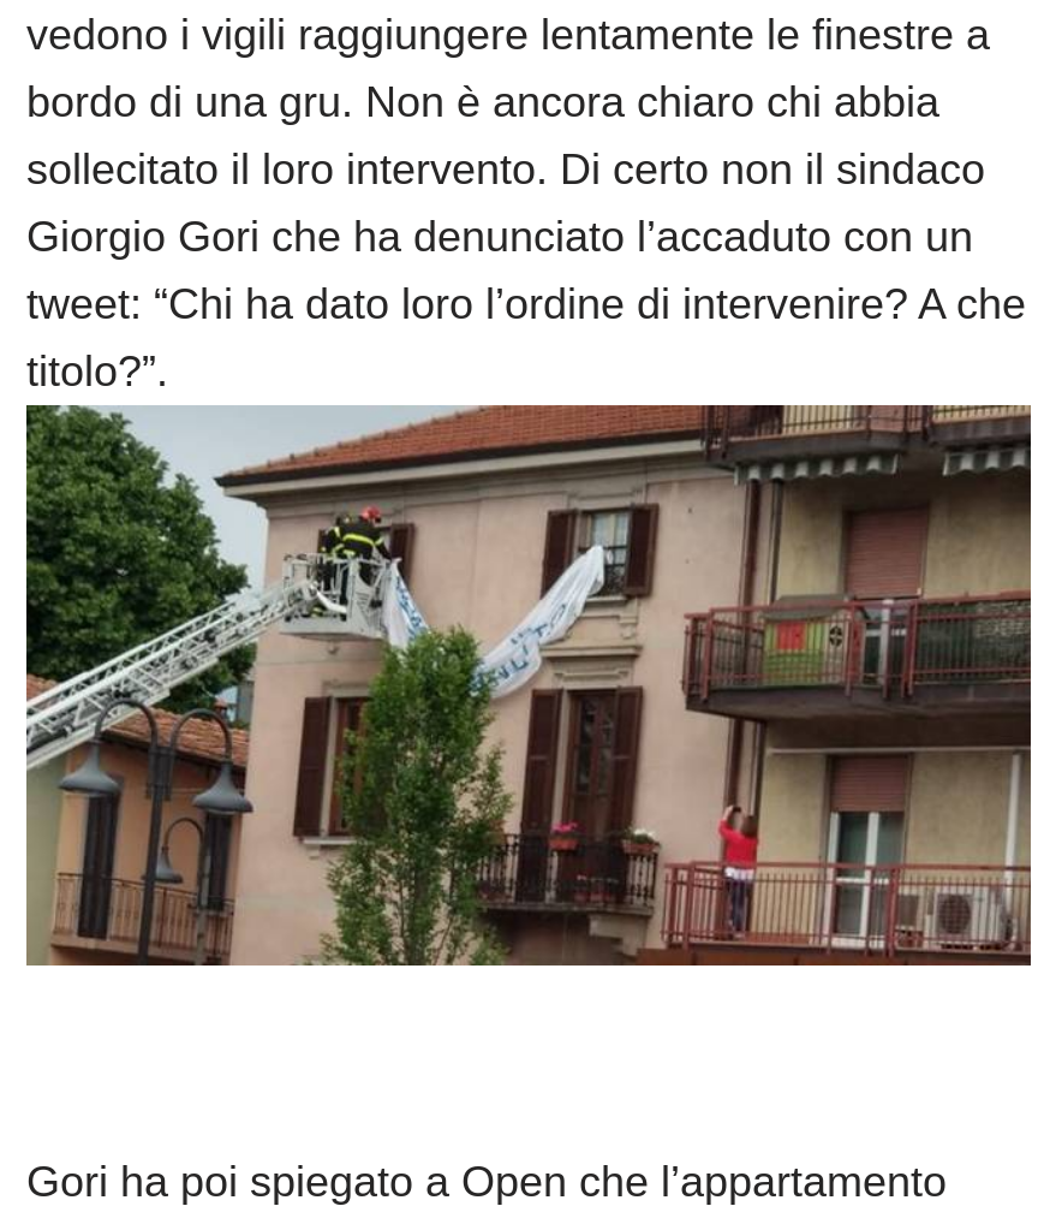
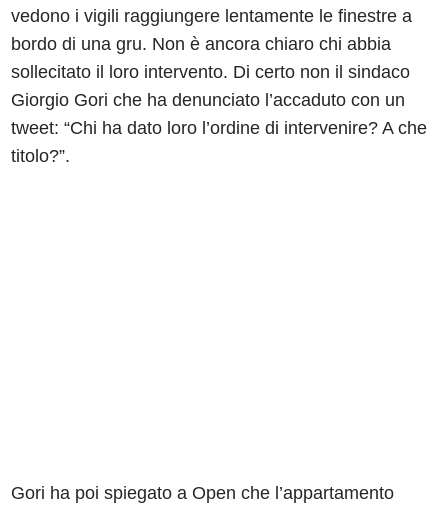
- [image]
